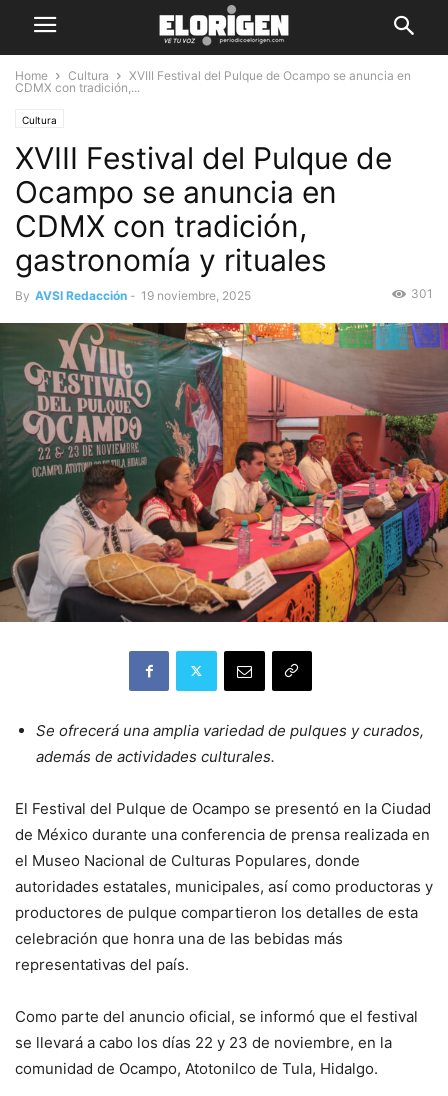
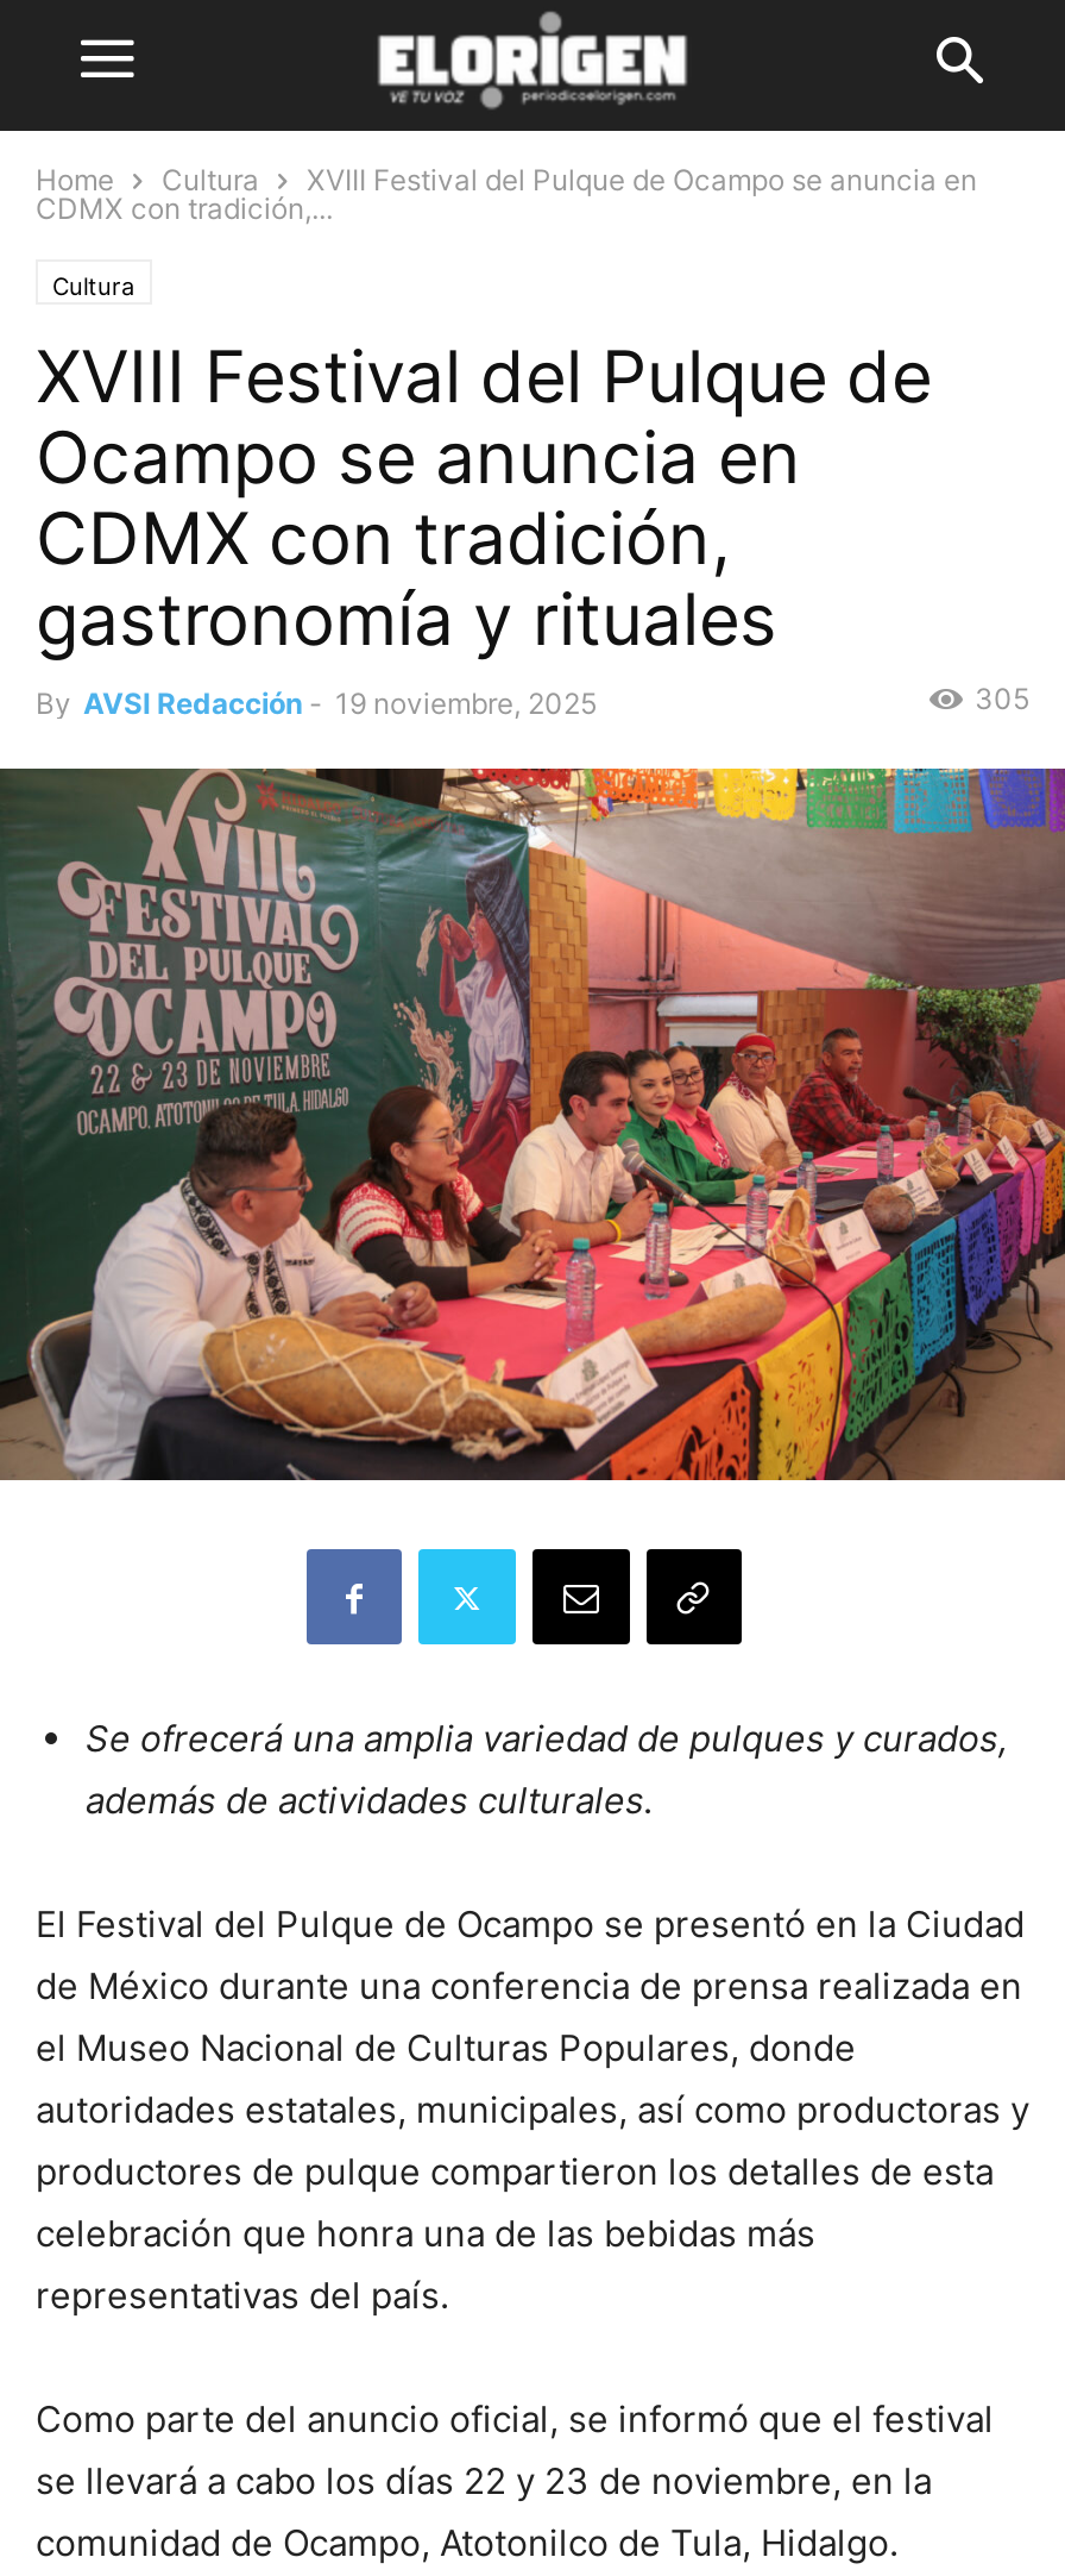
- 301
+ 305
